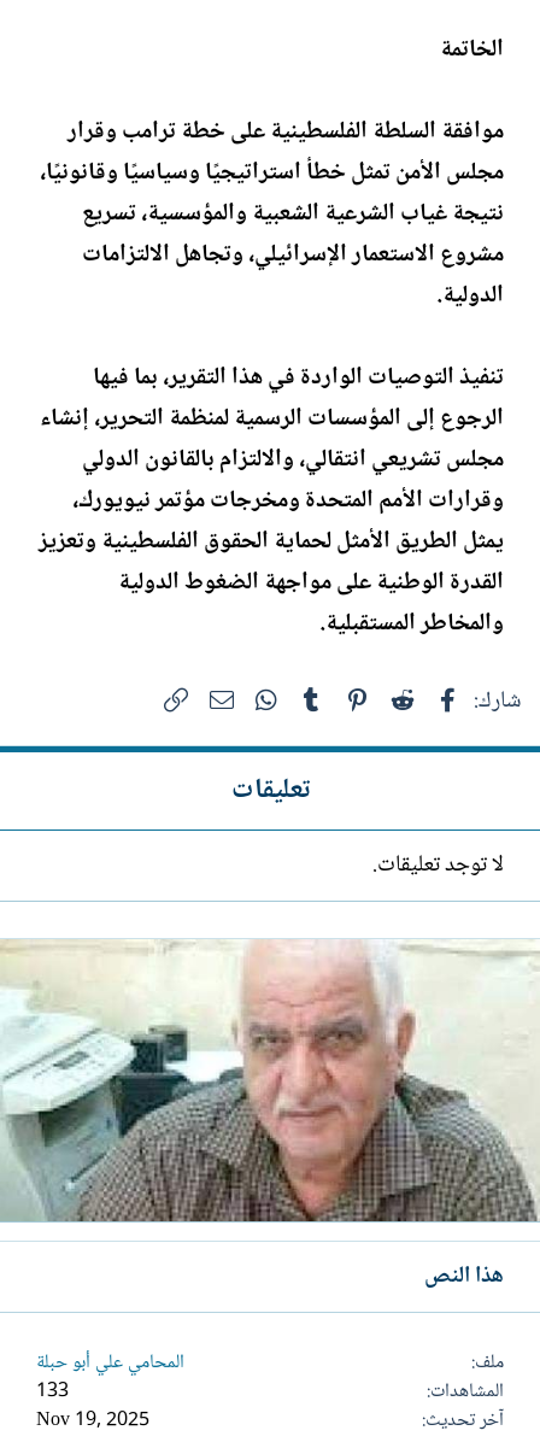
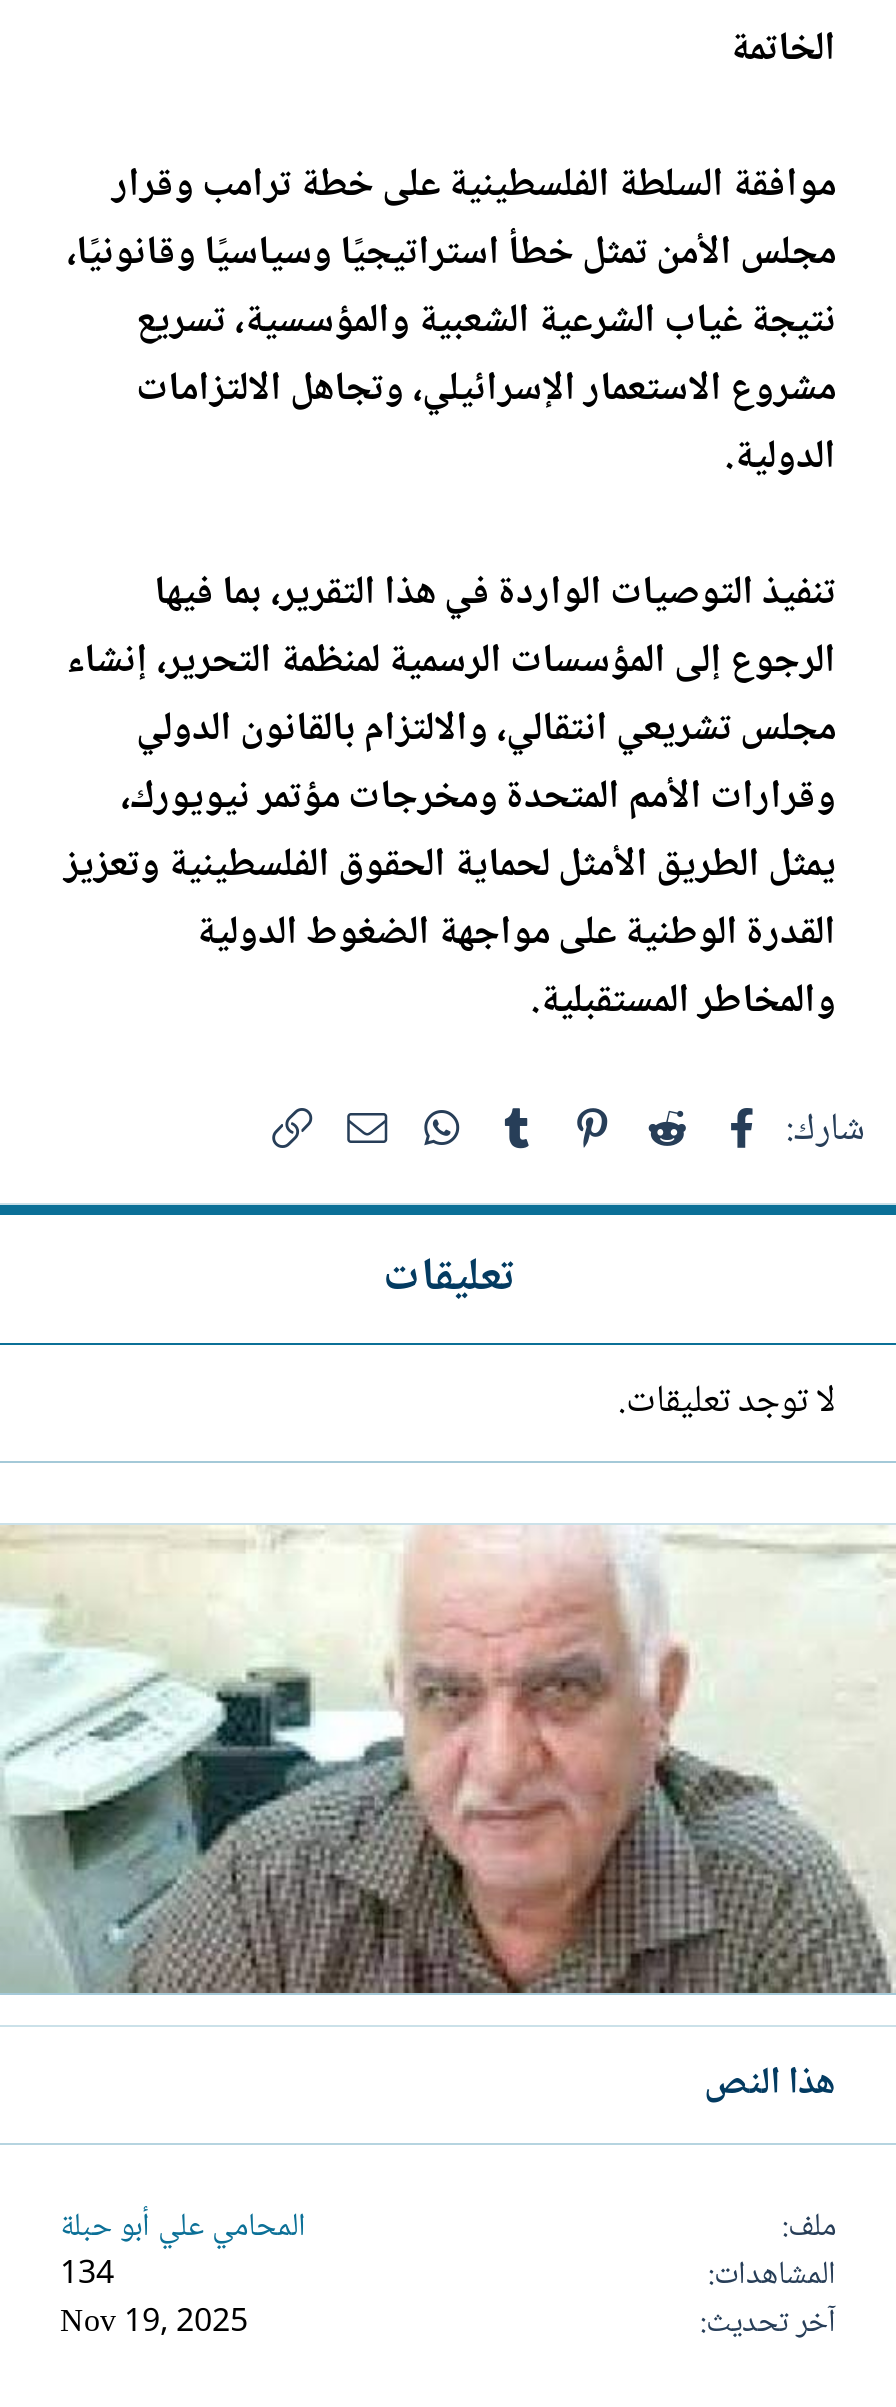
- 133
+ 134
